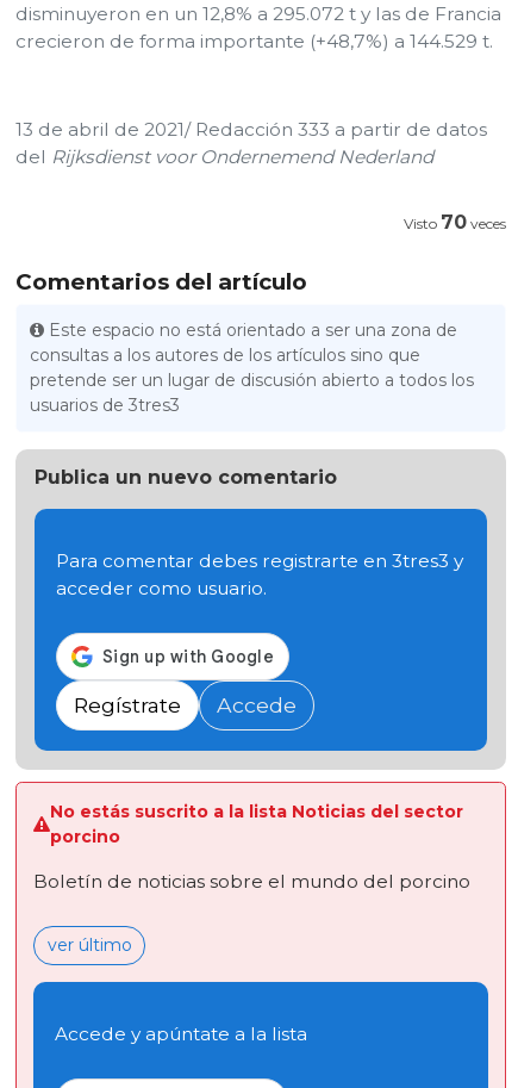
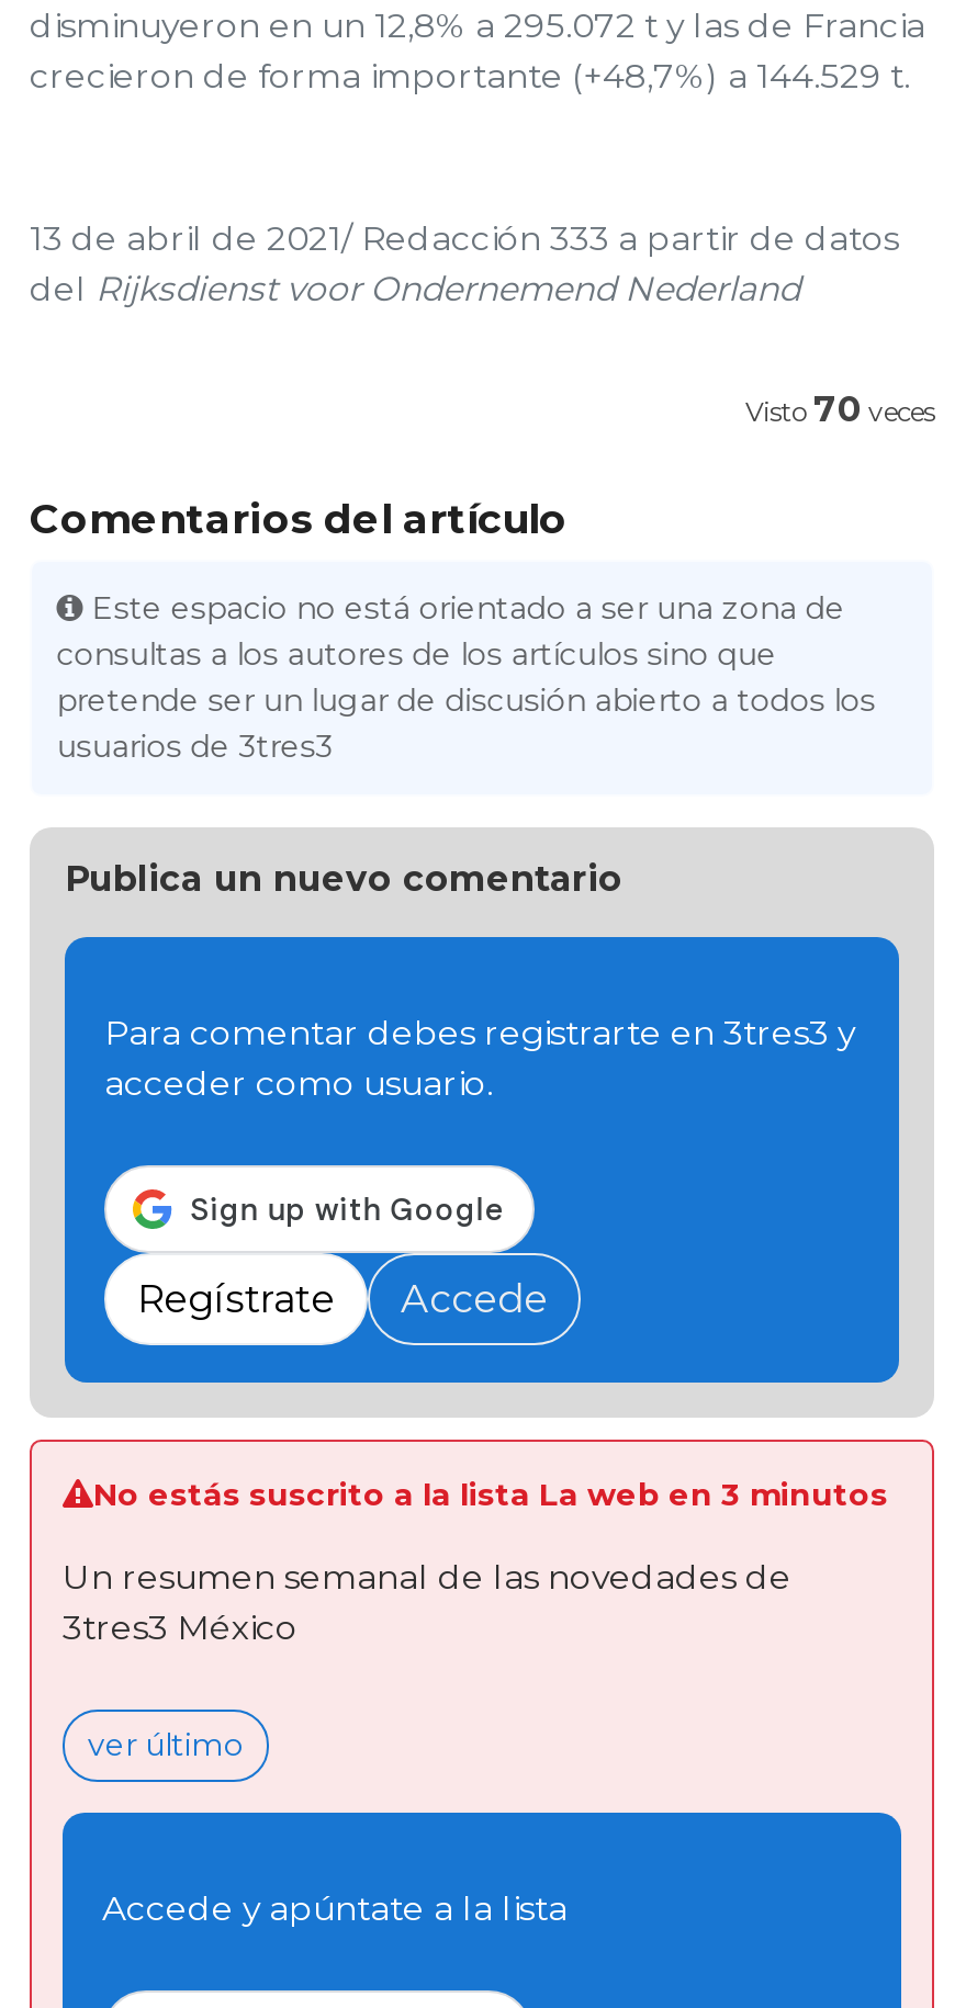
- No estás suscrito a la lista Noticias del sector
- porcino
+ No estás suscrito a la lista La web en 3 minutos

- Boletín de noticias sobre el mundo del porcino
+ Un resumen semanal de las novedades de
+ 3tres3 México
